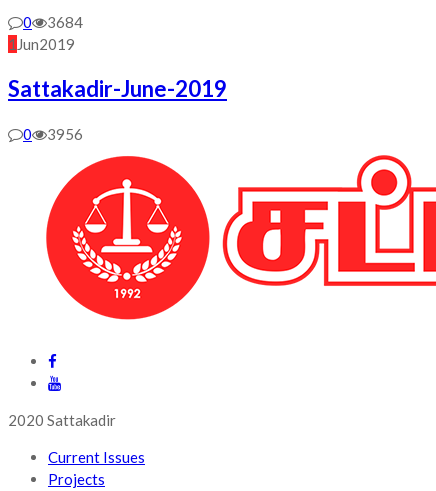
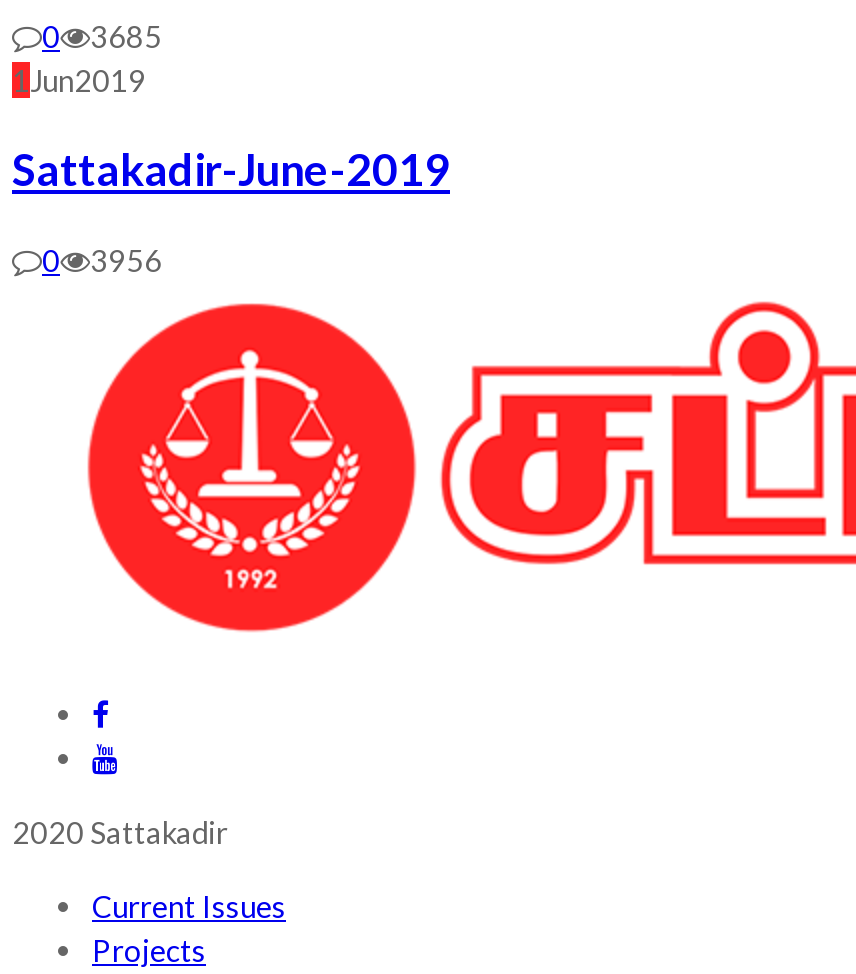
- 0 3684
+ 0 3685
